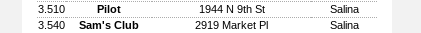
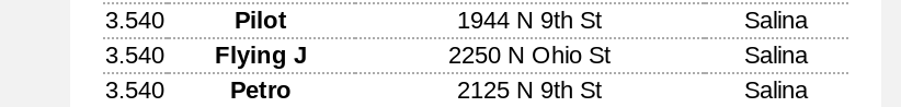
- 3.510
+ 3.540

- Sam's Club
- 2919 Market Pl
+ Flying J
+ 2250 N Ohio St
+ Salina
+ 3.540
+ Petro
+ 2125 N 9th St
